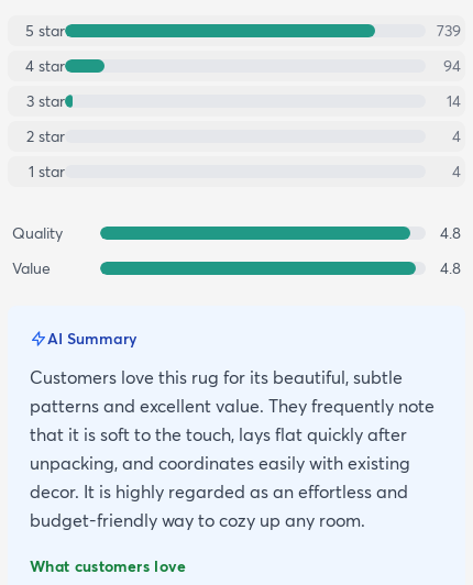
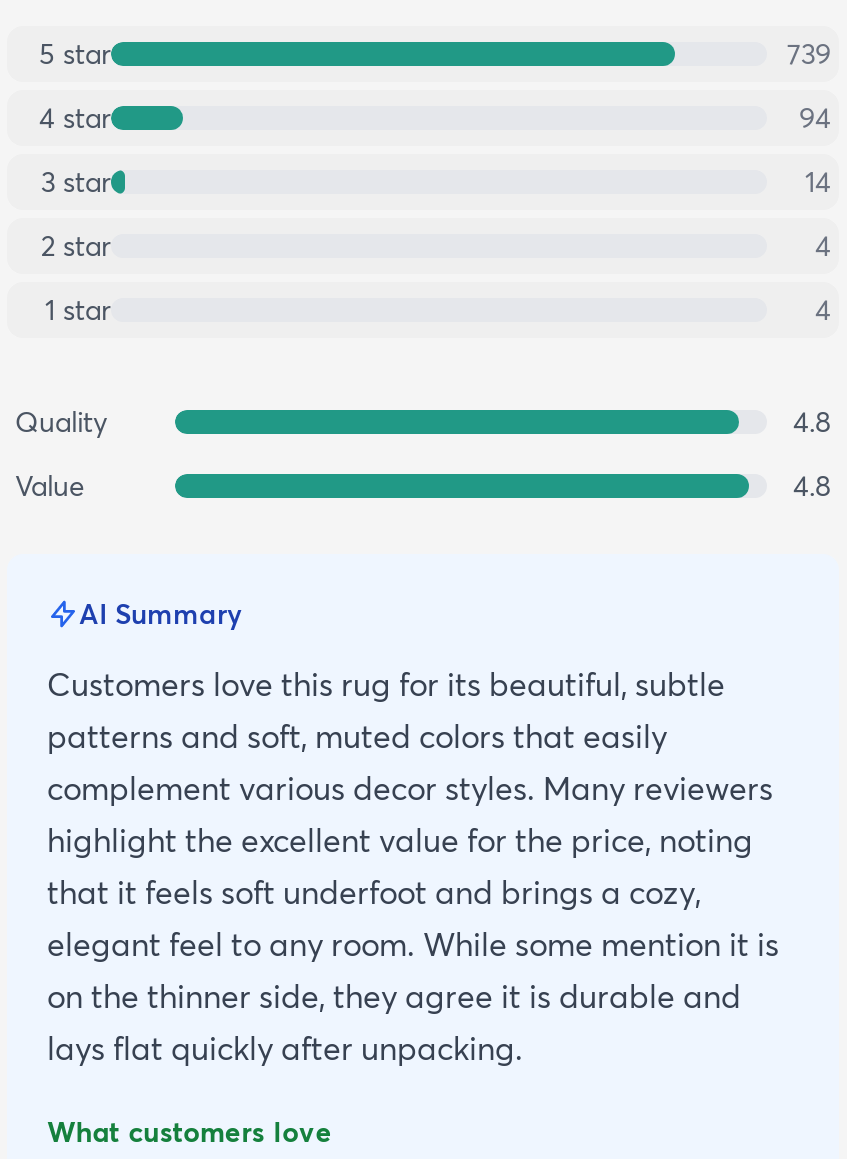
- patterns and excellent value. They frequently note
- that it is soft to the touch, lays flat quickly after
- unpacking, and coordinates easily with existing
- decor. It is highly regarded as an effortless and
- budget-friendly way to cozy up any room.
+ patterns and soft, muted colors that easily
+ complement various decor styles. Many reviewers
+ highlight the excellent value for the price, noting
+ that it feels soft underfoot and brings a cozy,
+ elegant feel to any room. While some mention it is
+ on the thinner side, they agree it is durable and
+ lays flat quickly after unpacking.
